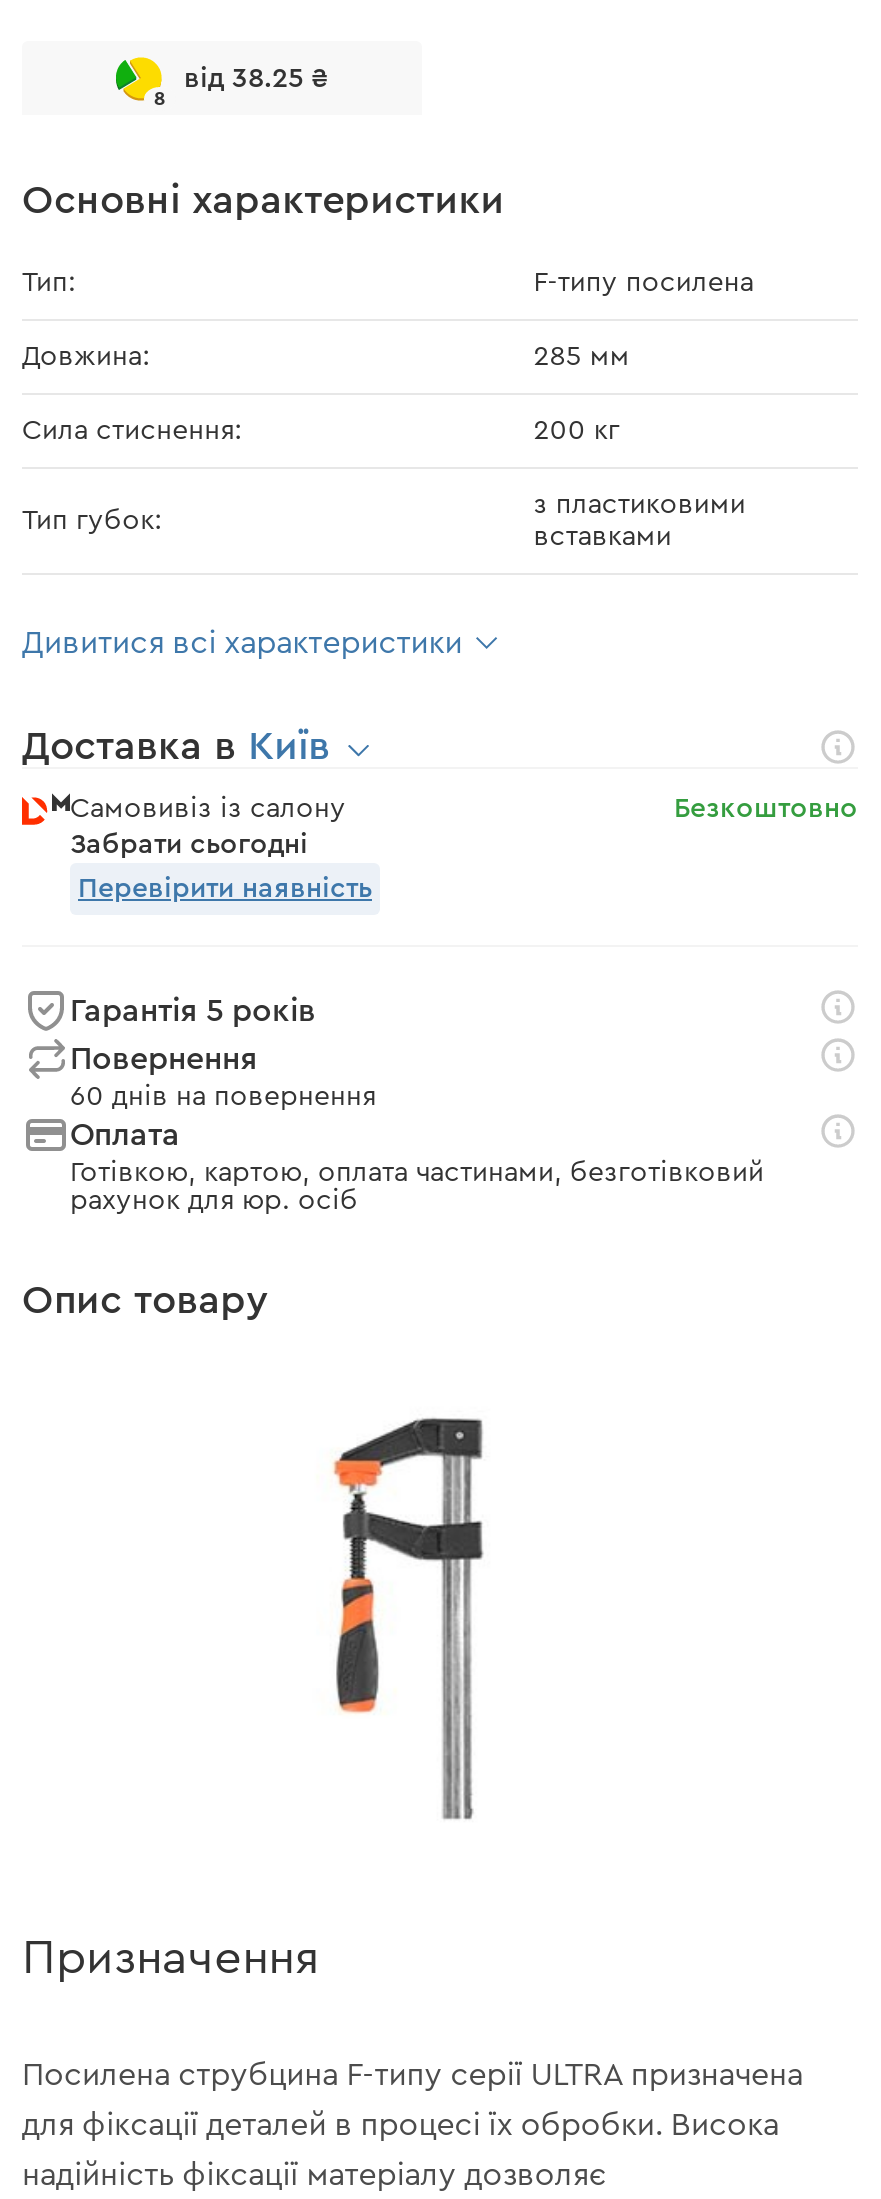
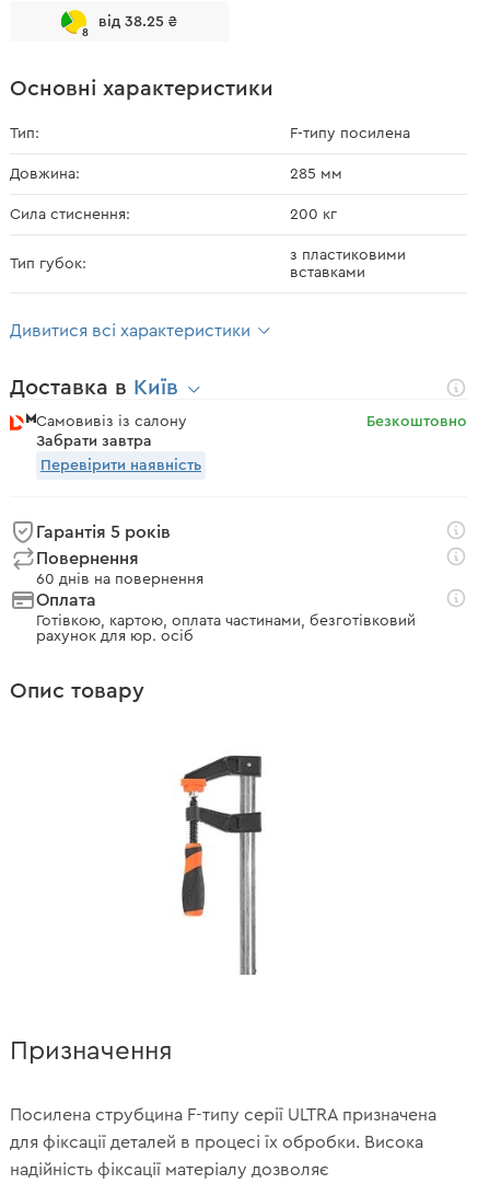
- Забрати сьогодні
+ Забрати завтра
